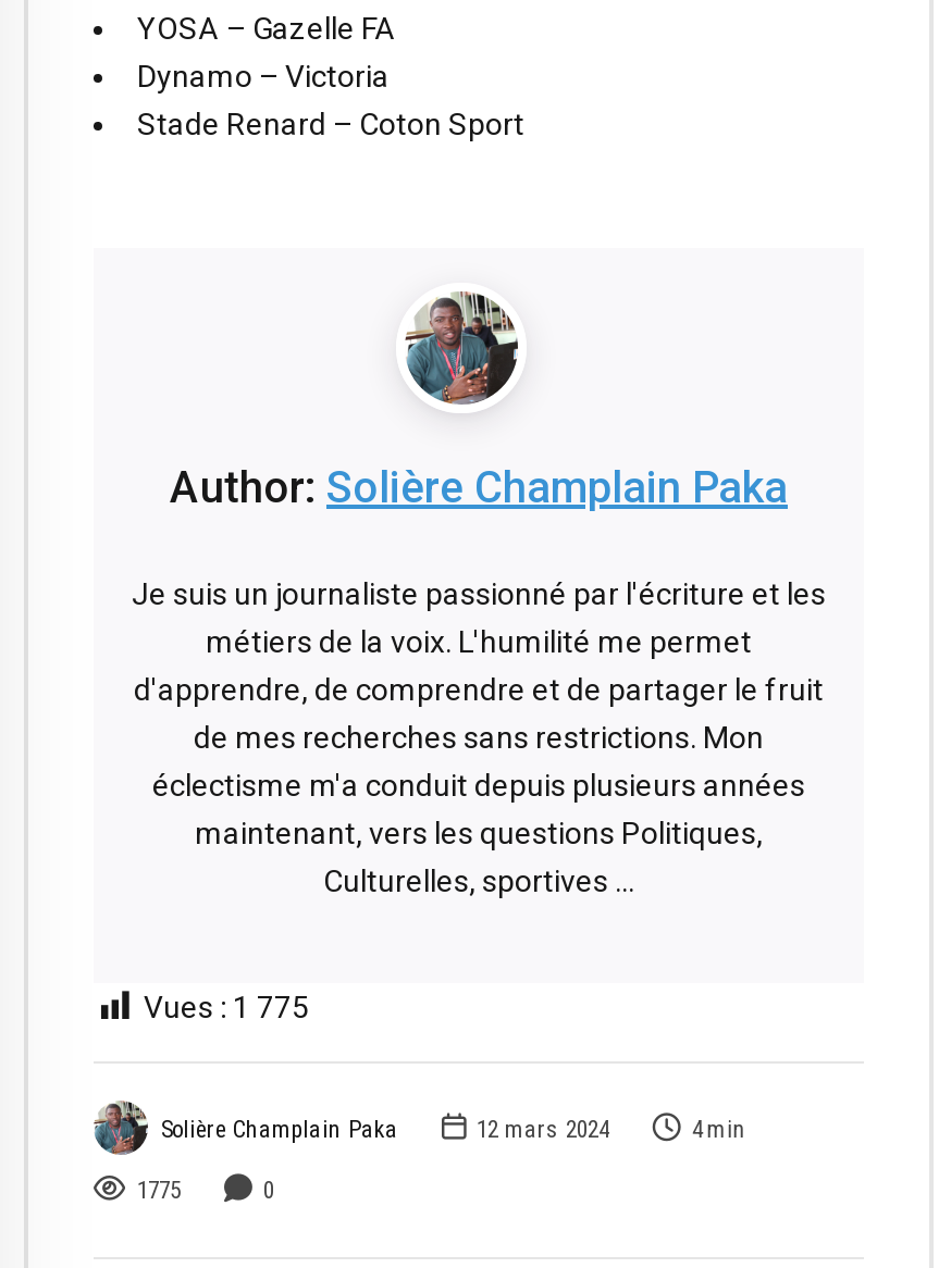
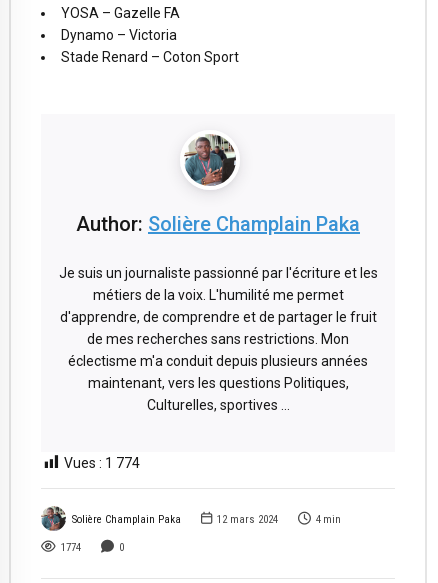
- Vues : 1 775
+ Vues : 1 774

- 1775
+ 1774
